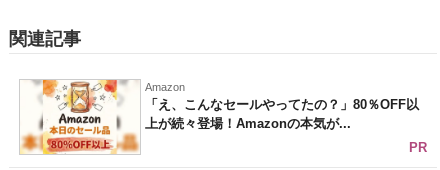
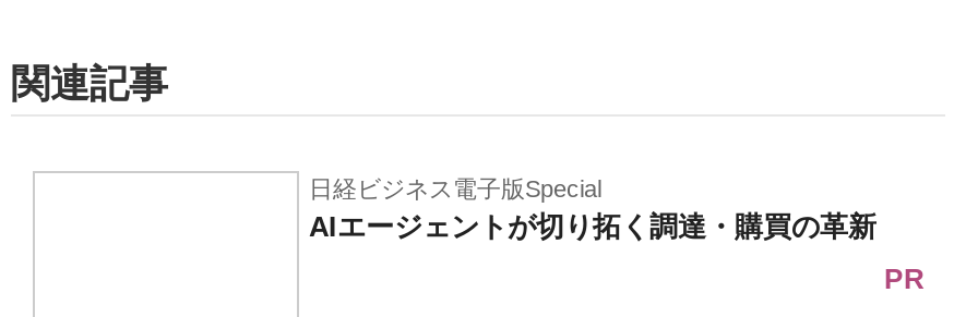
- [image]

- Amazon
- 「え、こんなセールやってたの？」80％OFF以
- 上が続々登場！Amazonの本気が...
+ 日経ビジネス電子版Special
+ AIエージェントが切り拓く調達・購買の革新
